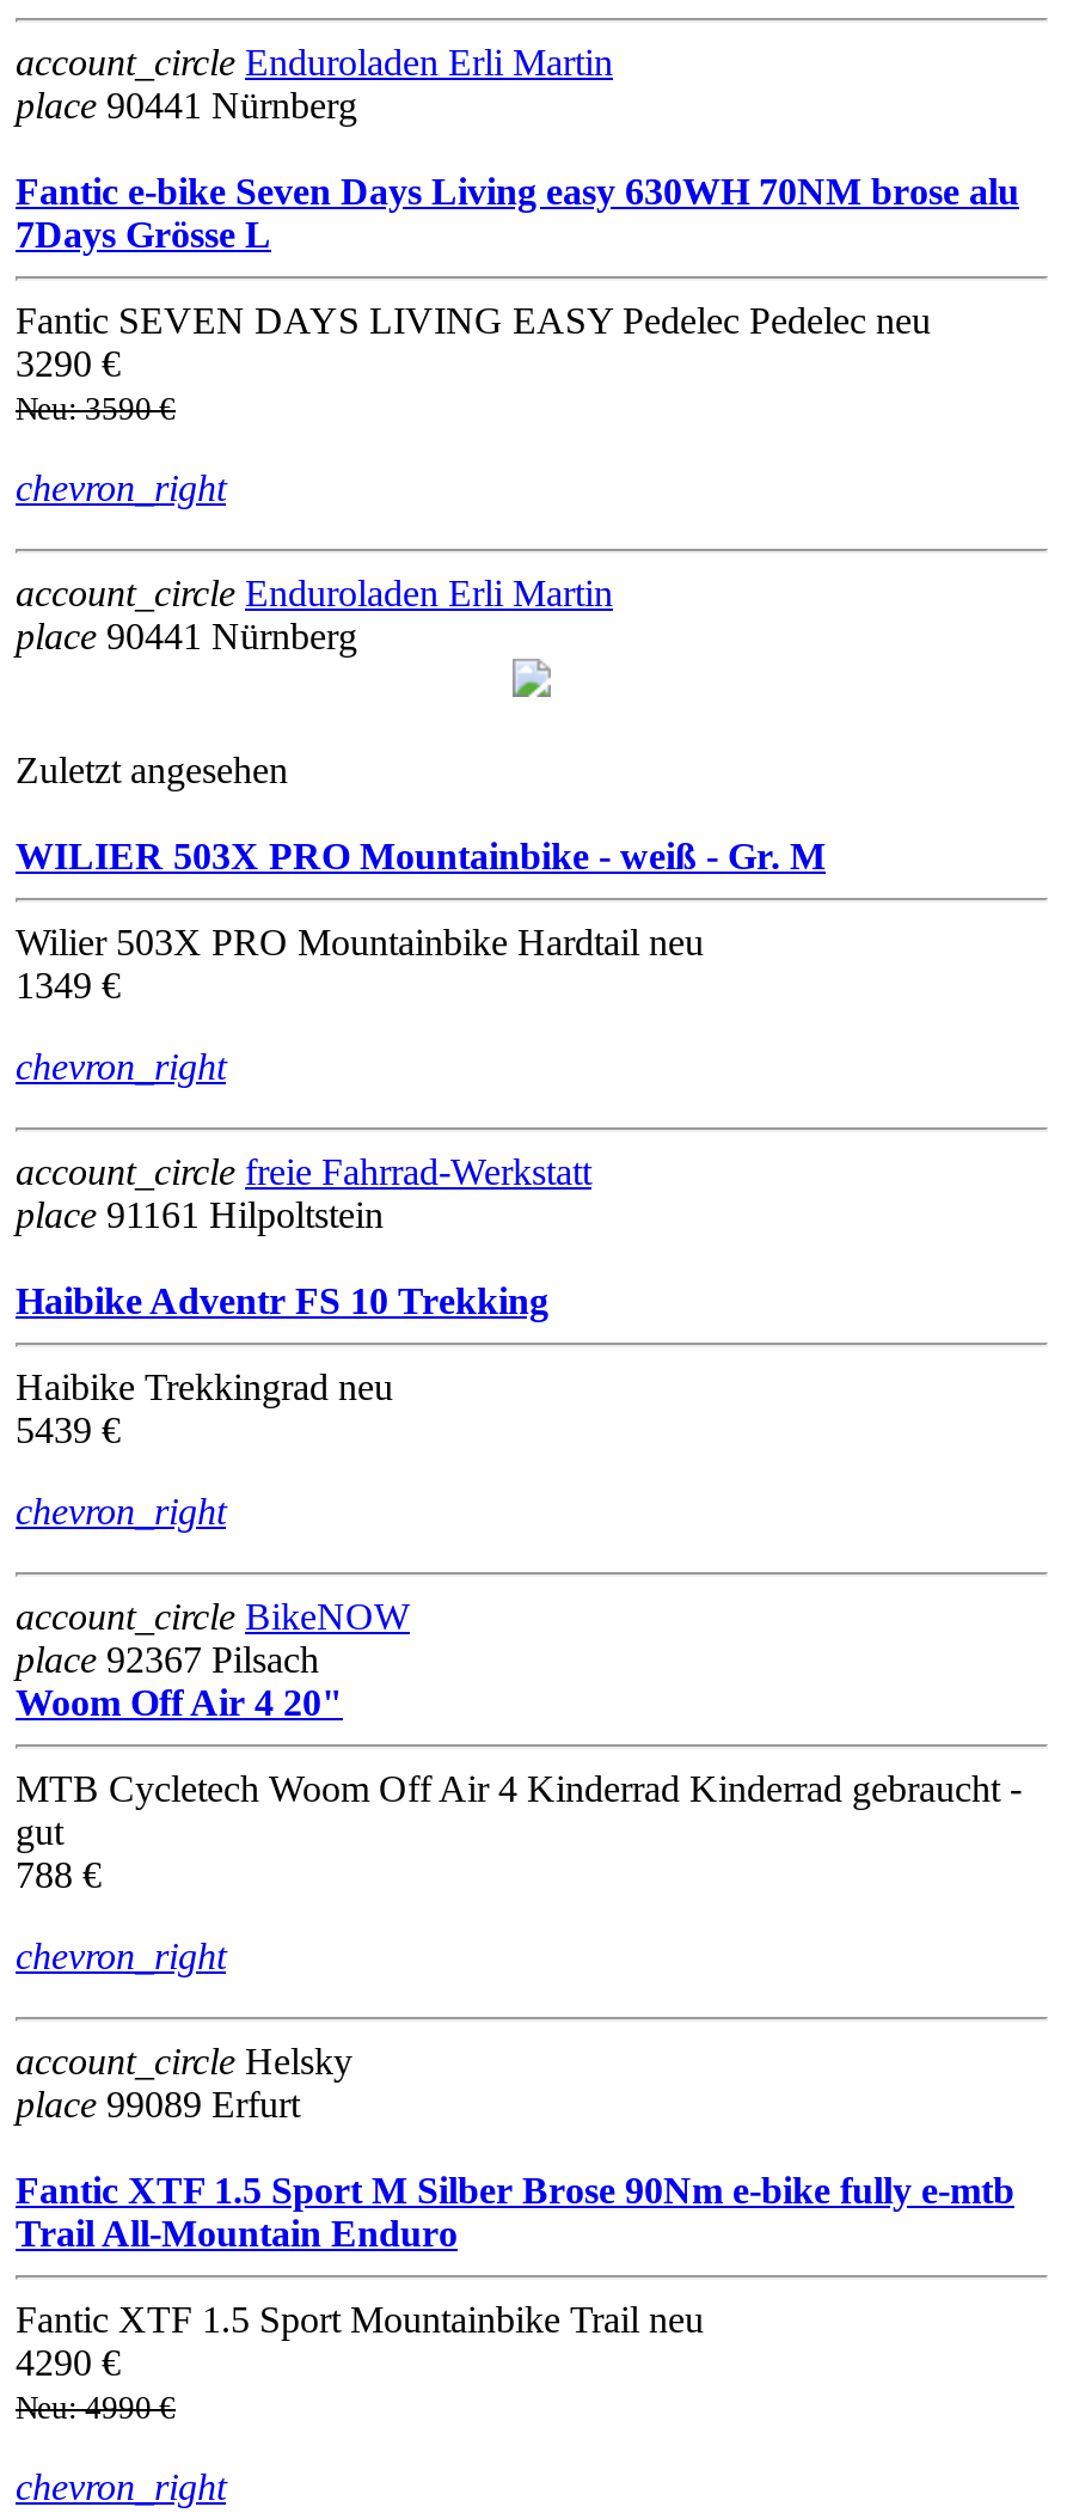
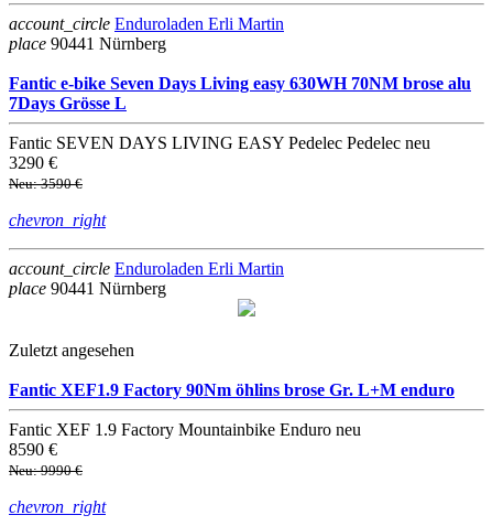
- WILIER 503X PRO Mountainbike - weiß - Gr. M
- Wilier 503X PRO Mountainbike Hardtail neu
- 1349 €
- chevron_right
- account_circle freie Fahrrad-Werkstatt
- place 91161 Hilpoltstein
- Haibike Adventr FS 10 Trekking
- Haibike Trekkingrad neu
- 5439 €
- chevron_right
- account_circle BikeNOW
- place 92367 Pilsach
- Woom Off Air 4 20"
- MTB Cycletech Woom Off Air 4 Kinderrad Kinderrad gebraucht -
- gut
- 788 €
- chevron_right
- account_circle Helsky
- place 99089 Erfurt
- Fantic XTF 1.5 Sport M Silber Brose 90Nm e-bike fully e-mtb
- Trail All-Mountain Enduro
- Fantic XTF 1.5 Sport Mountainbike Trail neu
- 4290 €
- Neu: 4990 €
+ Fantic XEF1.9 Factory 90Nm öhlins brose Gr. L+M enduro
+ Fantic XEF 1.9 Factory Mountainbike Enduro neu
+ 8590 €
+ Neu: 9990 €
